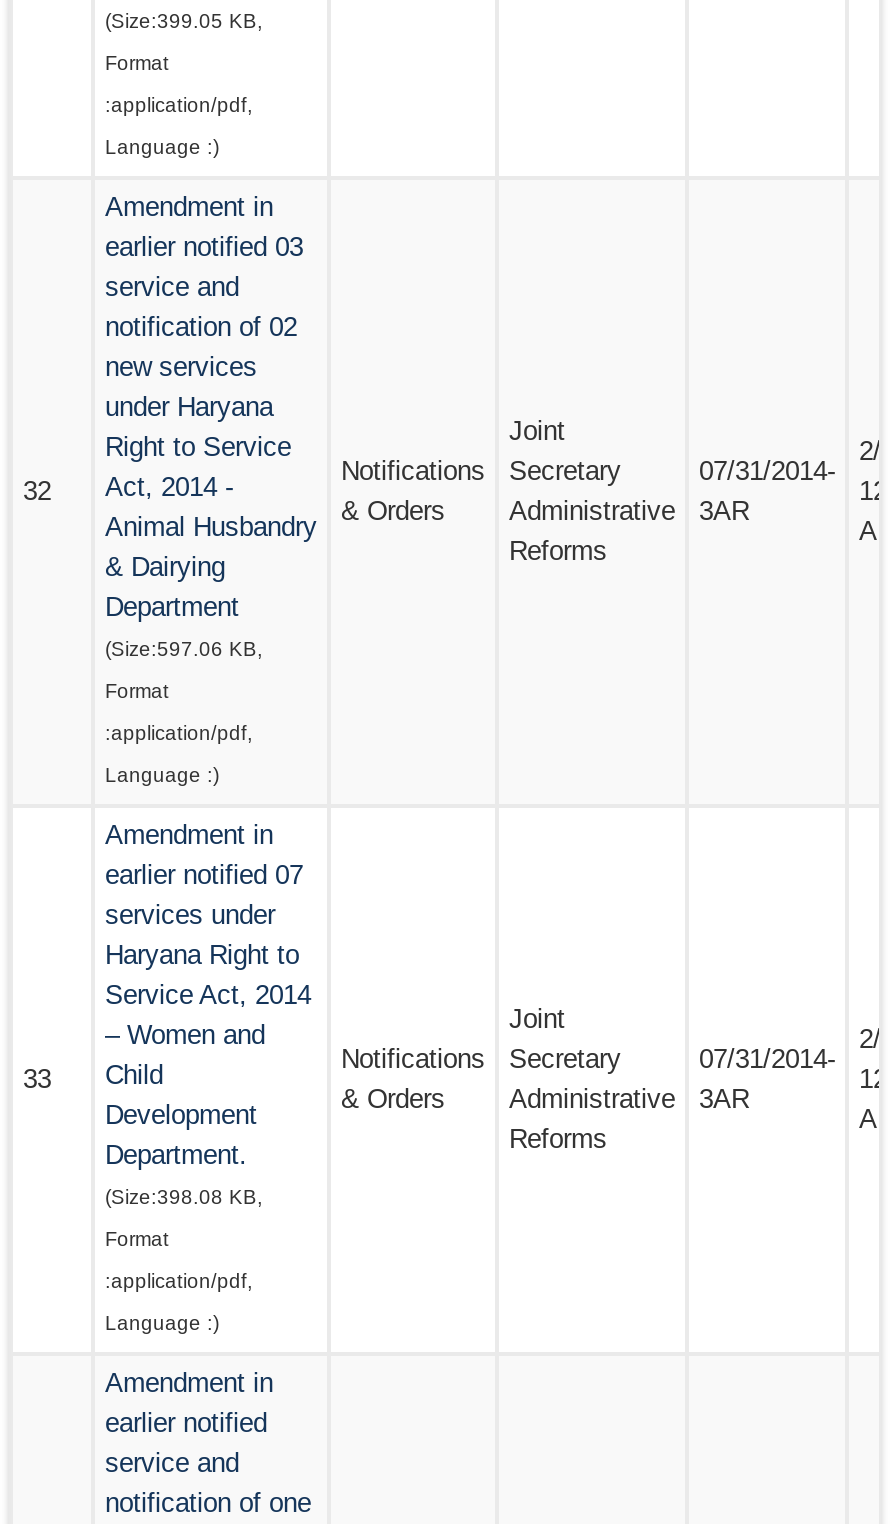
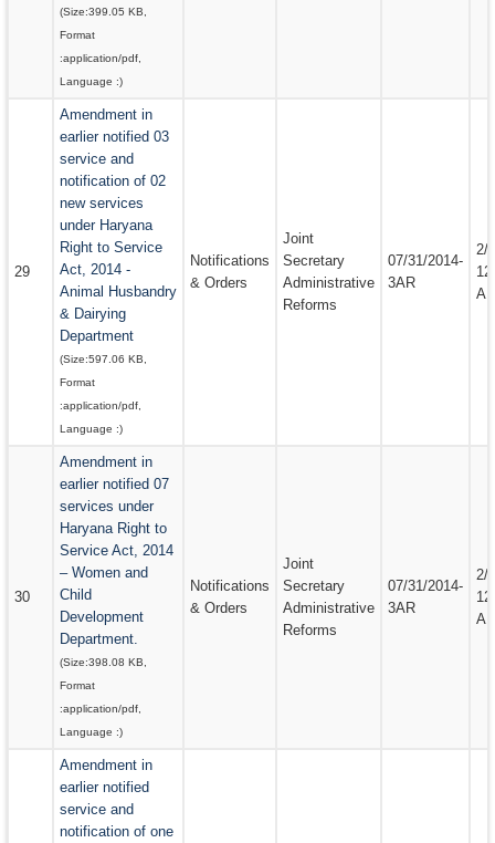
- 32 Act, 2014 -
+ 29 Act, 2014 -

- 33 Child
+ 30 Child
